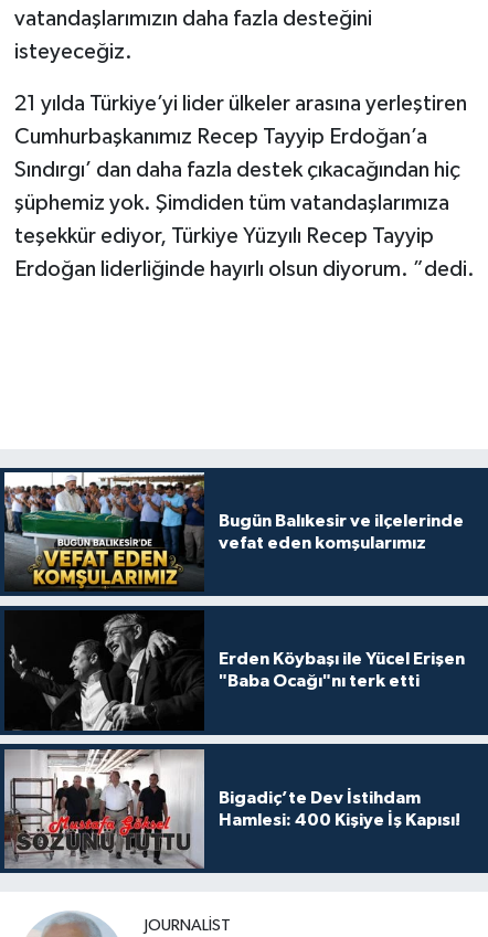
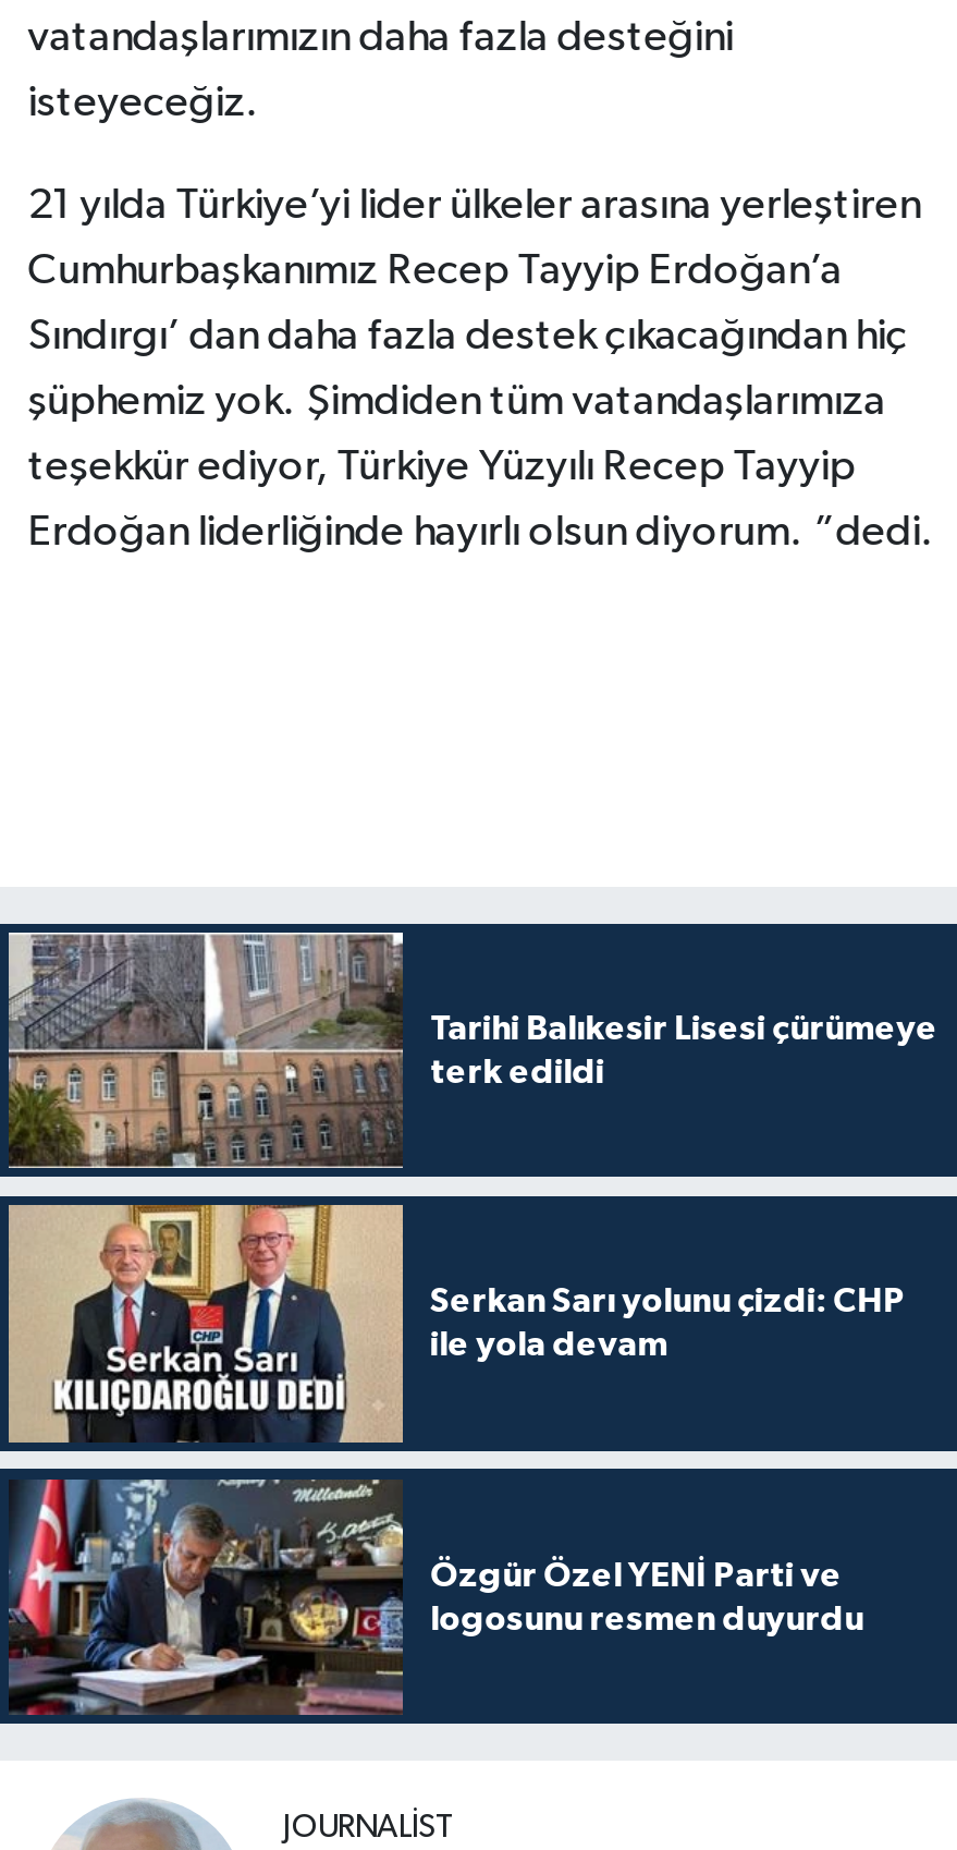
- [image]
- Bugün Balıkesir ve ilçelerinde
- vefat eden komşularımız
+ [image]
+ Tarihi Balıkesir Lisesi çürümeye
+ terk edildi

- [image]
- Erden Köybaşı ile Yücel Erişen
- "Baba Ocağı"nı terk etti
+ [image]
+ Serkan Sarı yolunu çizdi: CHP
+ ile yola devam

- [image]
- Bigadiç’te Dev İstihdam
- Hamlesi: 400 Kişiye İş Kapısı!
+ [image]
+ Özgür Özel YENİ Parti ve
+ logosunu resmen duyurdu
